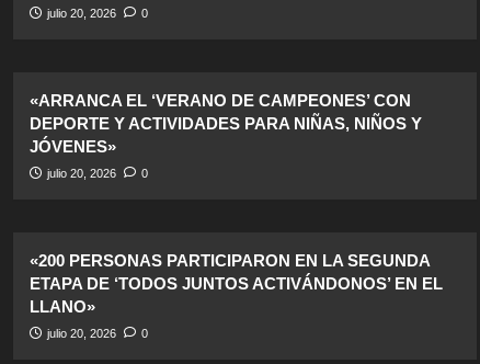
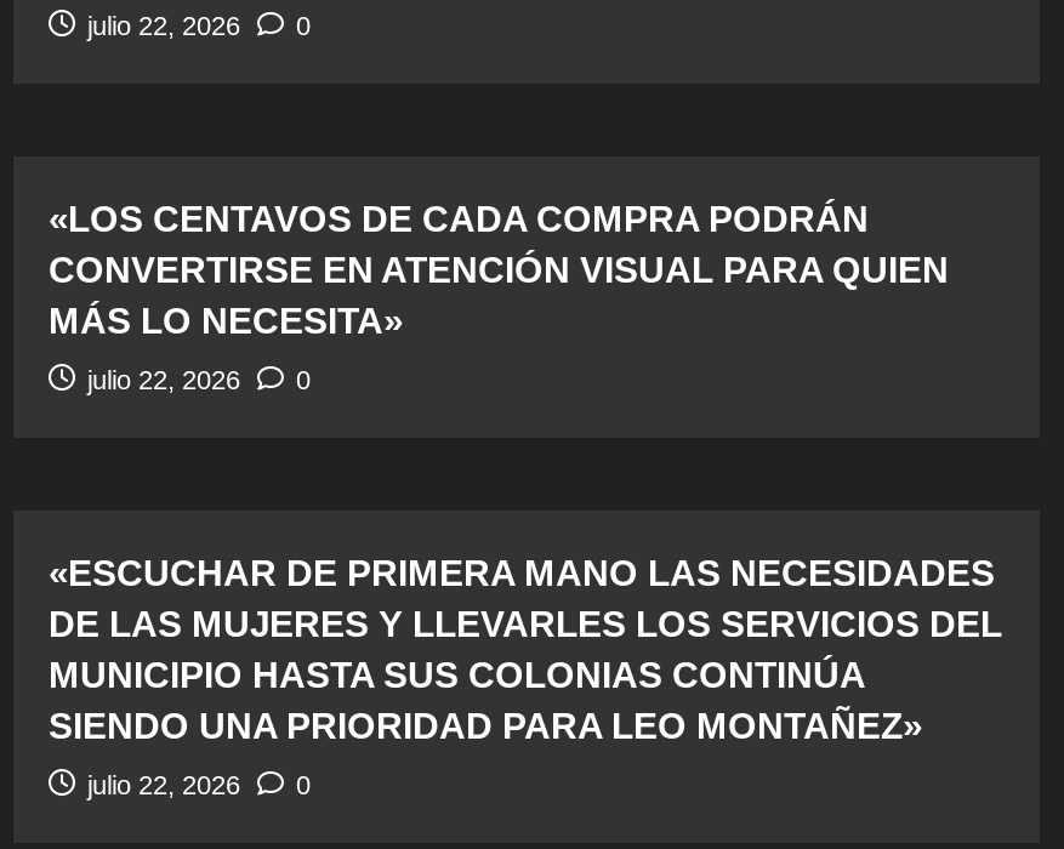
- julio 20, 2026 0
+ julio 22, 2026 0

- «ARRANCA EL ‘VERANO DE CAMPEONES’ CON
- DEPORTE Y ACTIVIDADES PARA NIÑAS, NIÑOS Y
- JÓVENES»
+ «LOS CENTAVOS DE CADA COMPRA PODRÁN
+ CONVERTIRSE EN ATENCIÓN VISUAL PARA QUIEN
+ MÁS LO NECESITA»

- julio 20, 2026 0
+ julio 22, 2026 0

- «200 PERSONAS PARTICIPARON EN LA SEGUNDA
- ETAPA DE ‘TODOS JUNTOS ACTIVÁNDONOS’ EN EL
- LLANO»
+ «ESCUCHAR DE PRIMERA MANO LAS NECESIDADES
+ DE LAS MUJERES Y LLEVARLES LOS SERVICIOS DEL
+ MUNICIPIO HASTA SUS COLONIAS CONTINÚA
+ SIENDO UNA PRIORIDAD PARA LEO MONTAÑEZ»

- julio 20, 2026 0
+ julio 22, 2026 0
